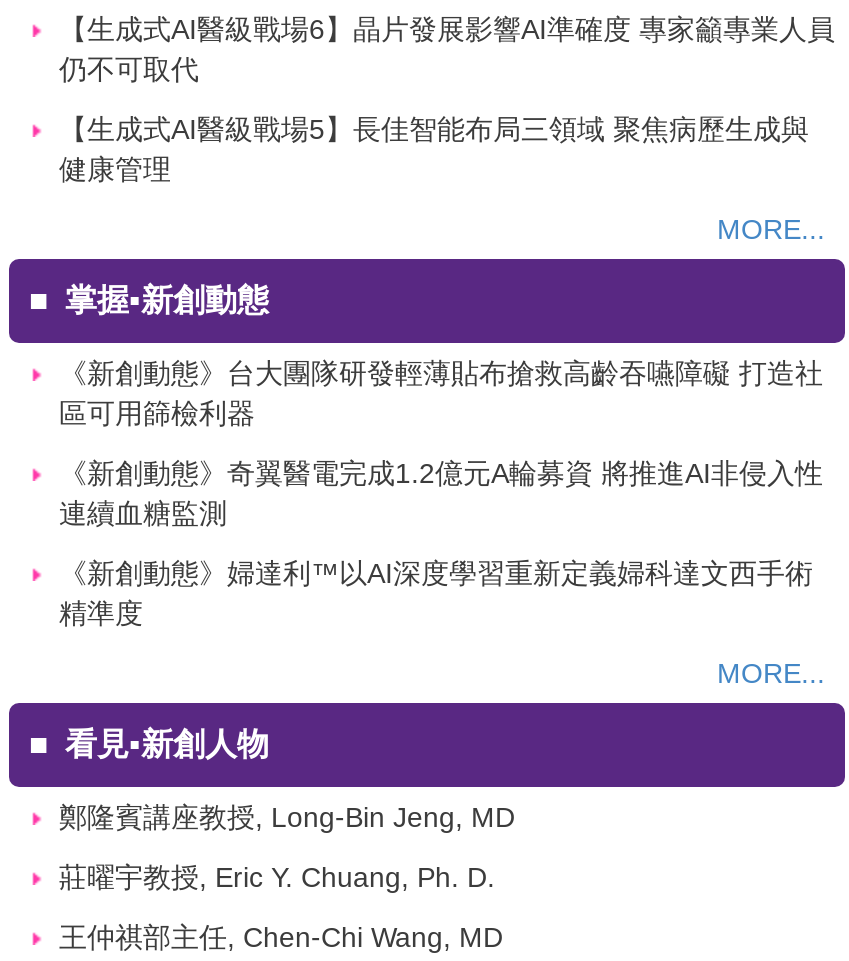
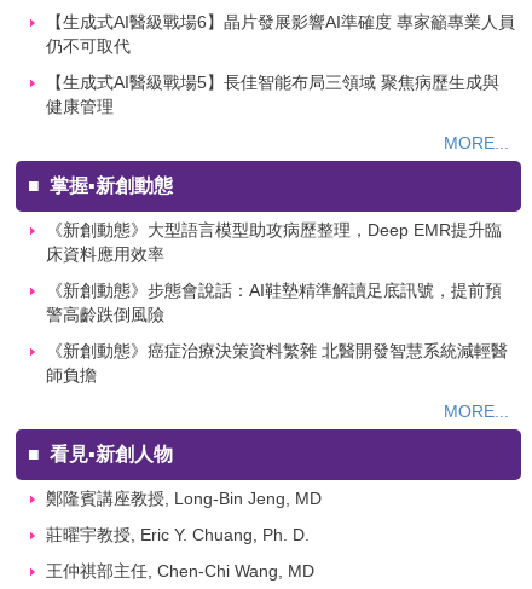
- 《新創動態》台大團隊研發輕薄貼布搶救高齡吞嚥障礙 打造社
- 區可用篩檢利器
+ 《新創動態》大型語言模型助攻病歷整理，Deep EMR提升臨
+ 床資料應用效率

- 《新創動態》奇翼醫電完成1.2億元A輪募資 將推進AI非侵入性
- 連續血糖監測
+ 《新創動態》步態會說話：AI鞋墊精準解讀足底訊號，提前預
+ 警高齡跌倒風險

- 《新創動態》婦達利™以AI深度學習重新定義婦科達文西手術
- 精準度
+ 《新創動態》癌症治療決策資料繁雜 北醫開發智慧系統減輕醫
+ 師負擔
